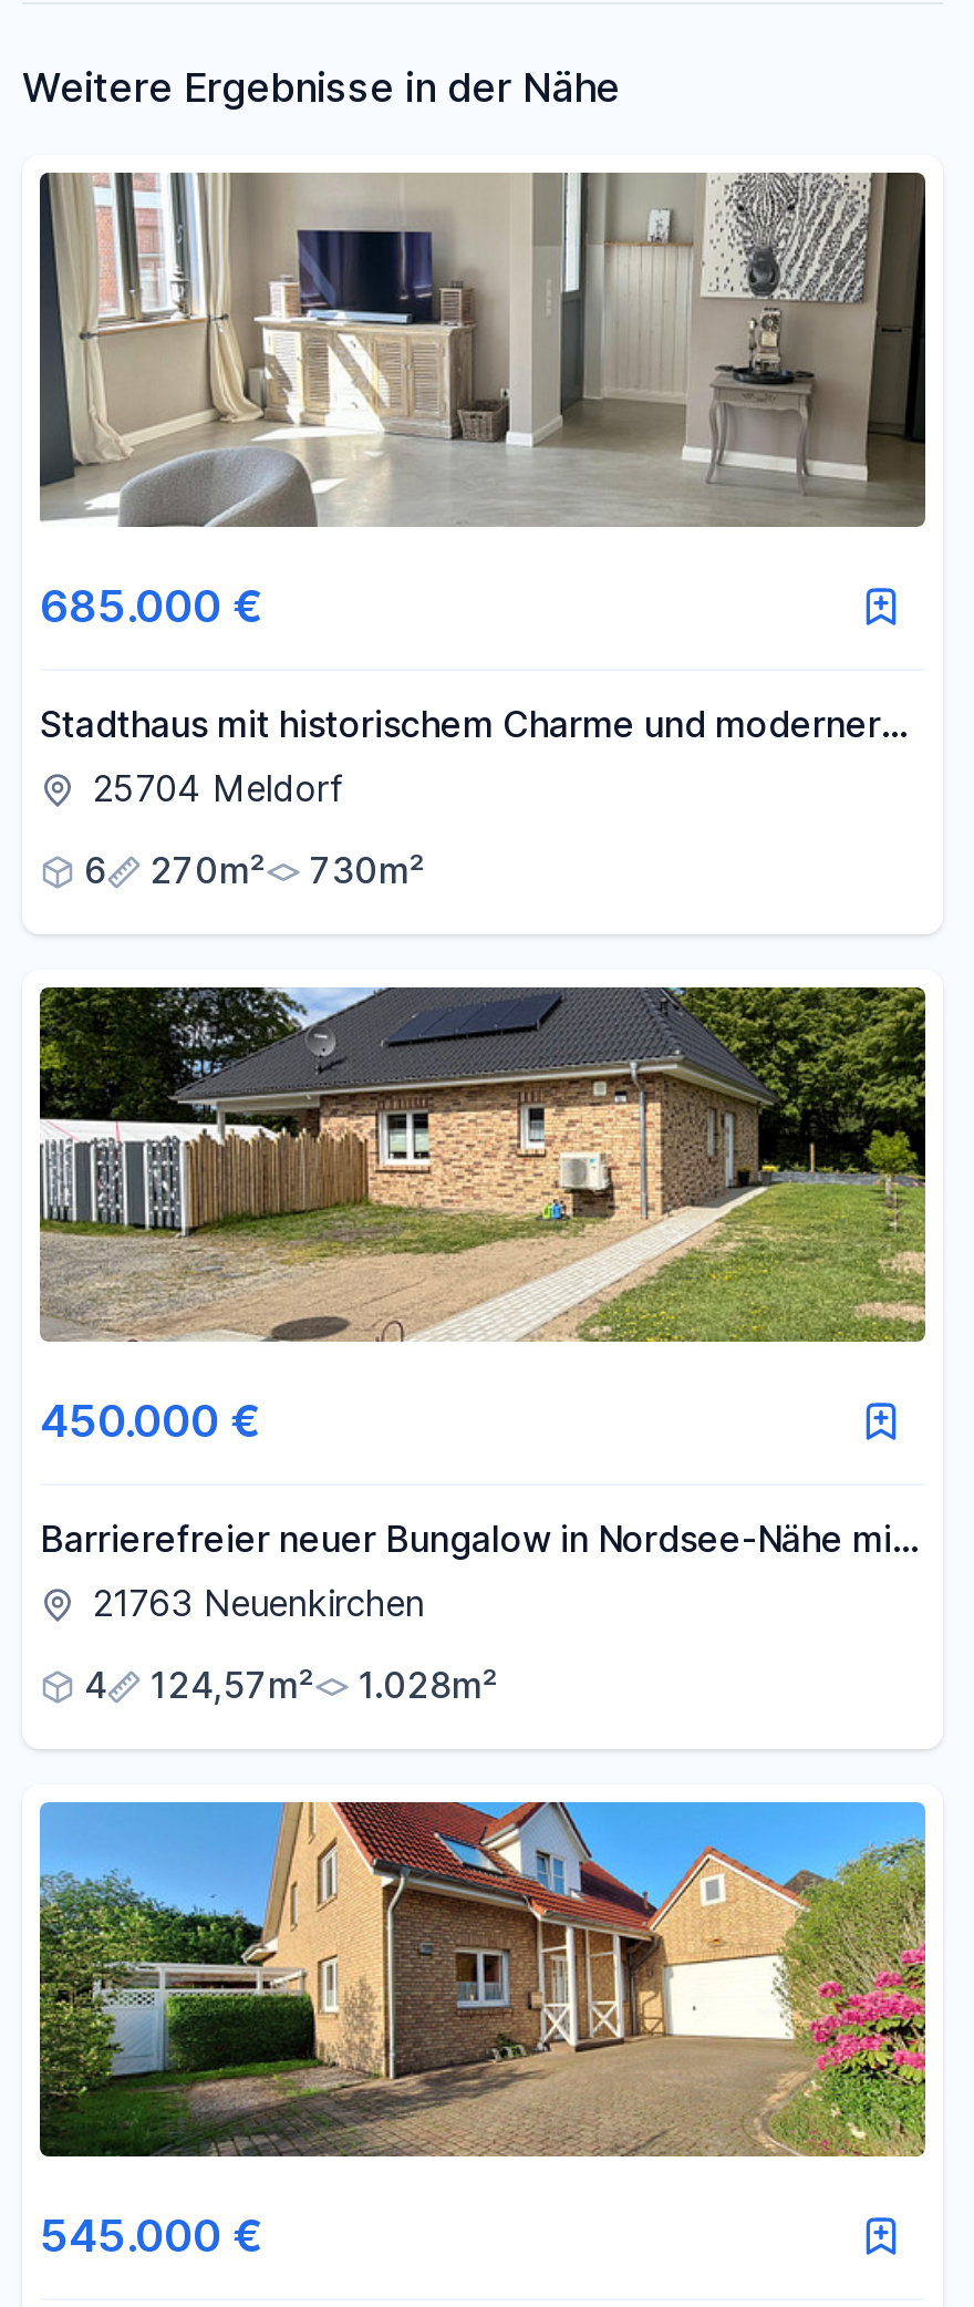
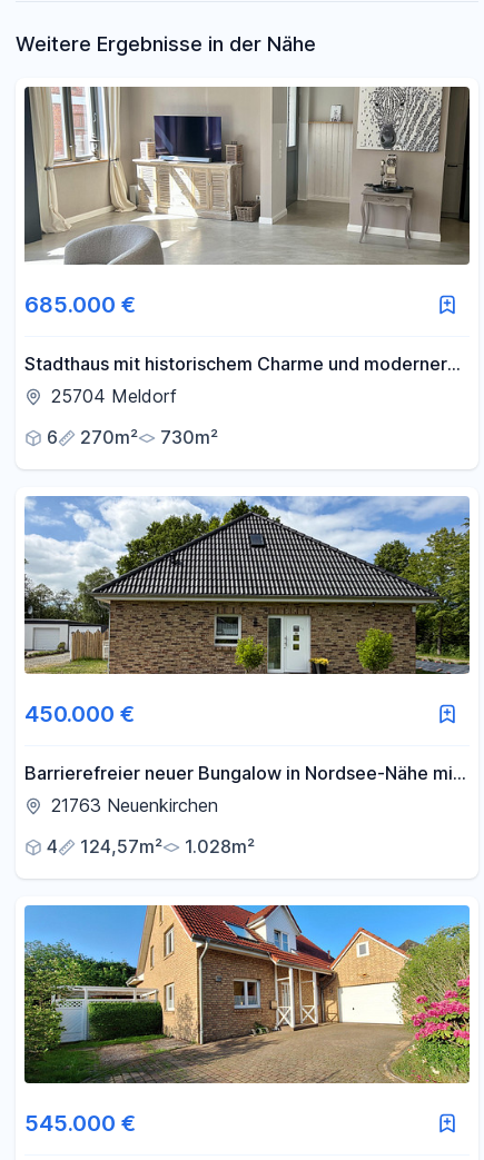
- [image]
+ [image]
